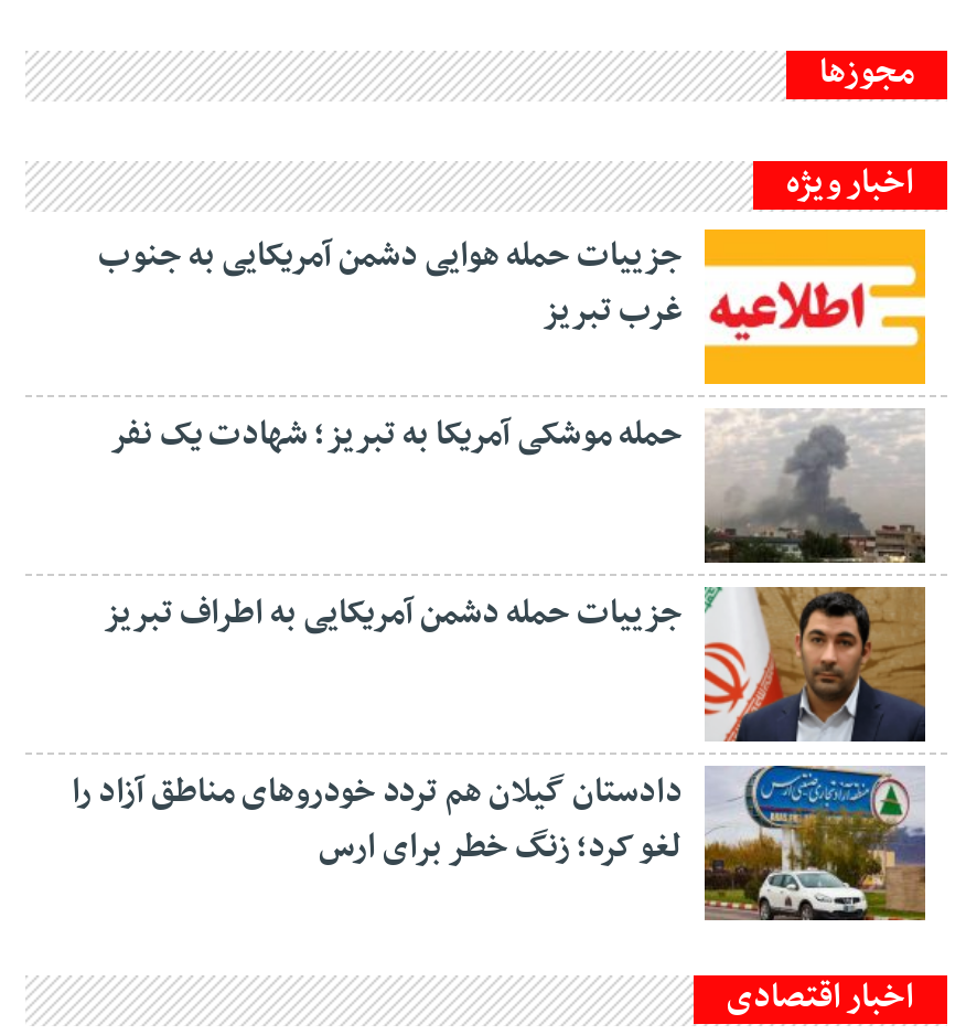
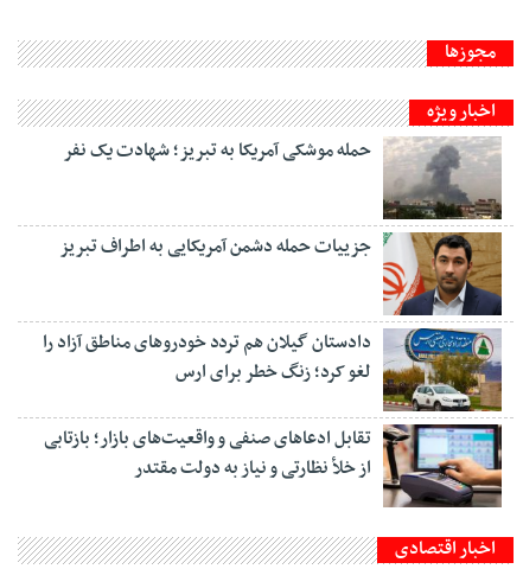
- [image]
- جزییات حمله هوایی دشمن آمریکایی به جنوب
- غرب تبریز

moved up: [image] | حمله موشکی آمریکا به تبریز؛ شهادت یک نفر | جزییات حمله دشمن آمریکایی به اطراف تبریز | دادستان گیلان هم تردد خودروهای مناطق آزاد را | لغو کرد؛ زنگ خطر برای ارس

+ [image]
+ تقابل ادعاهای صنفی و واقعیت‌های بازار؛ بازتابی
+ از خلأ نظارتی و نیاز به دولت مقتدر
